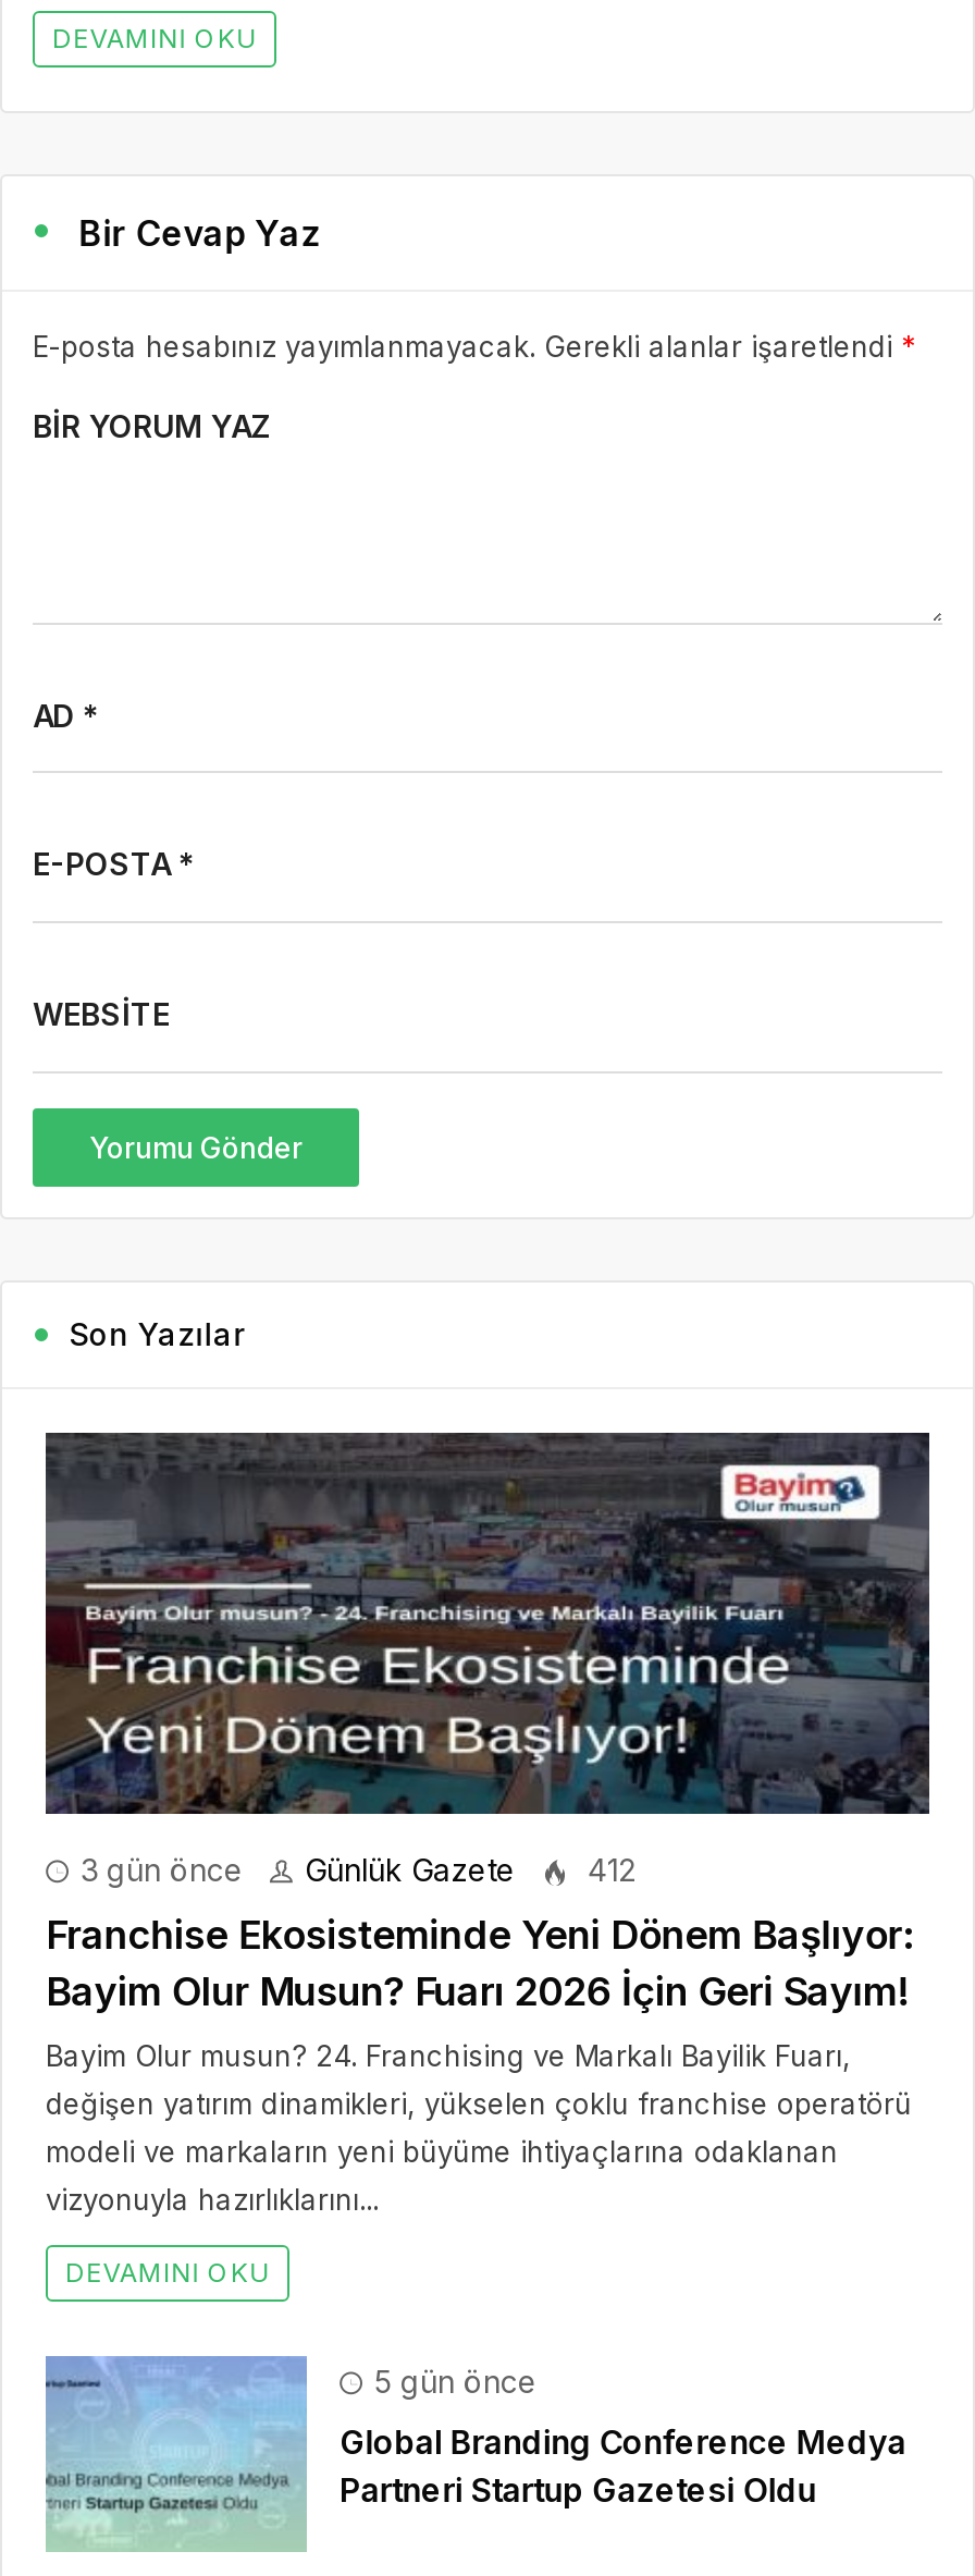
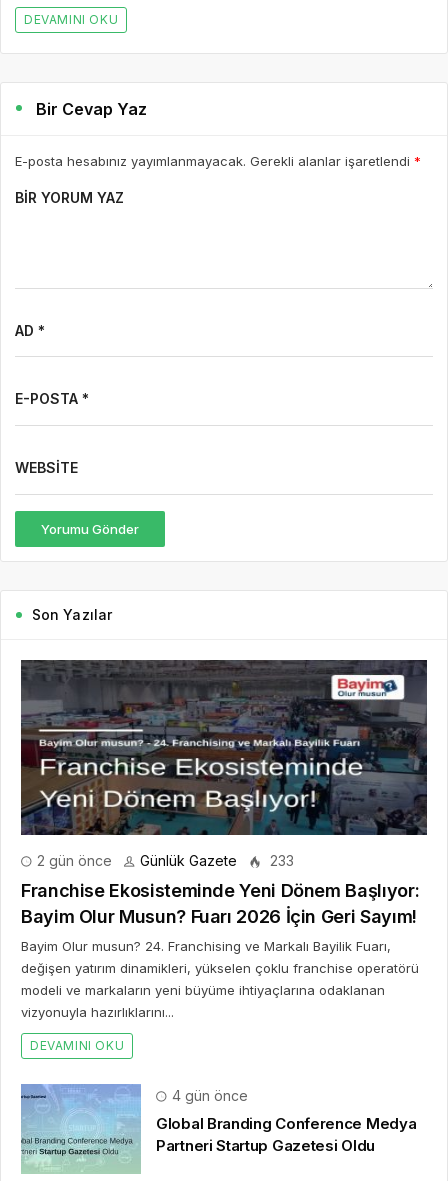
- 3 gün önce
+ 2 gün önce

- 412
+ 233

- 5 gün önce
+ 4 gün önce
